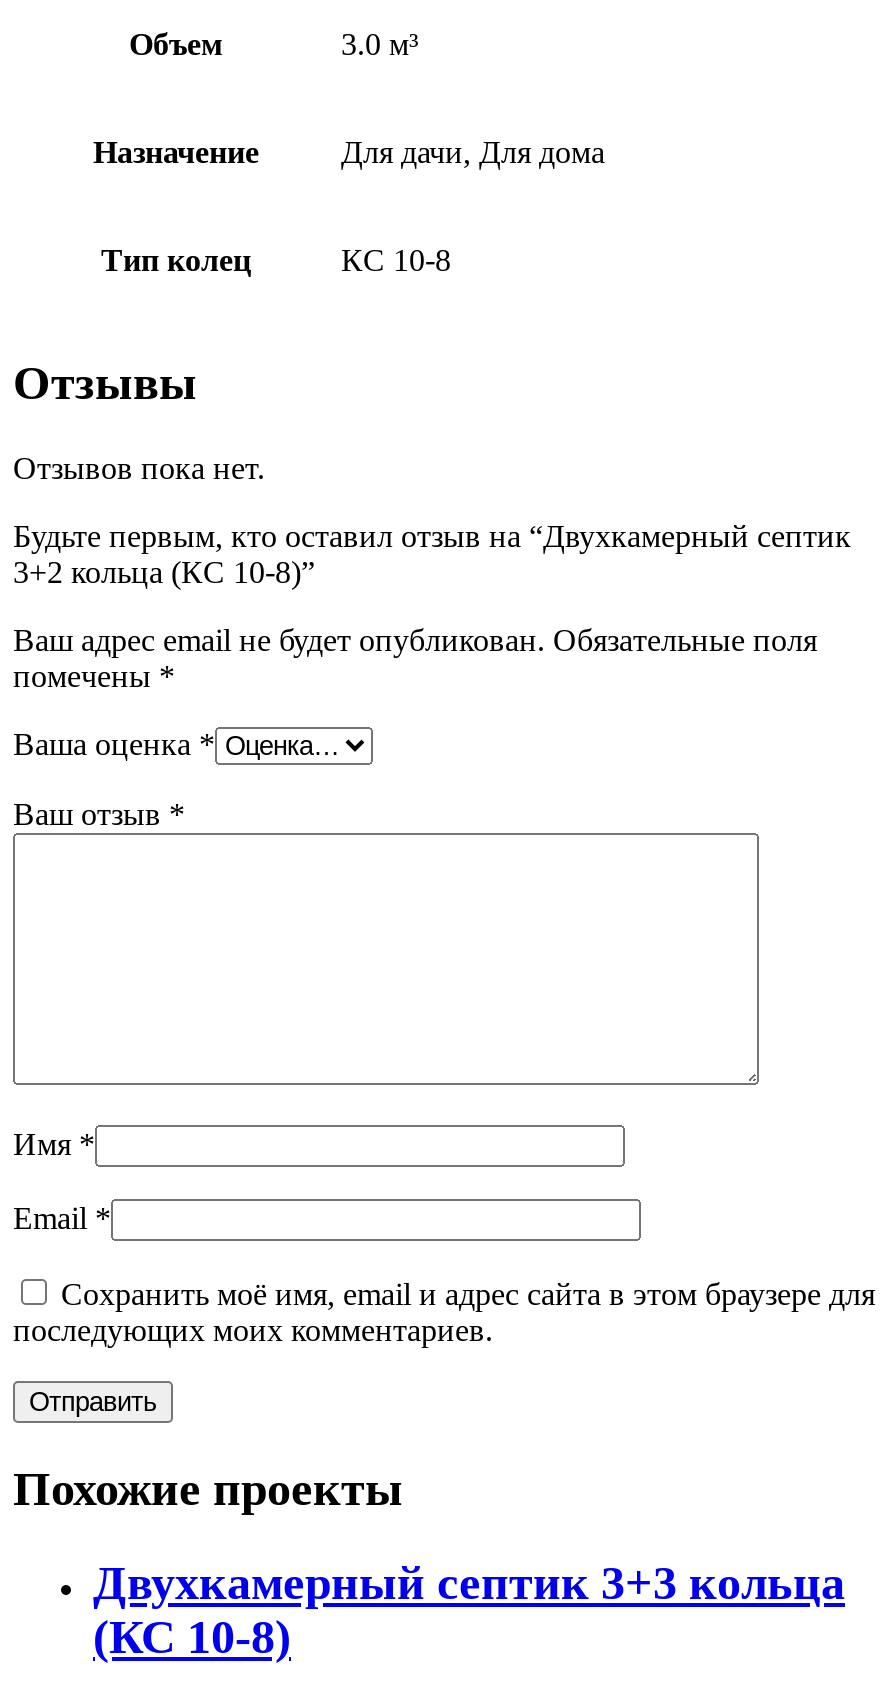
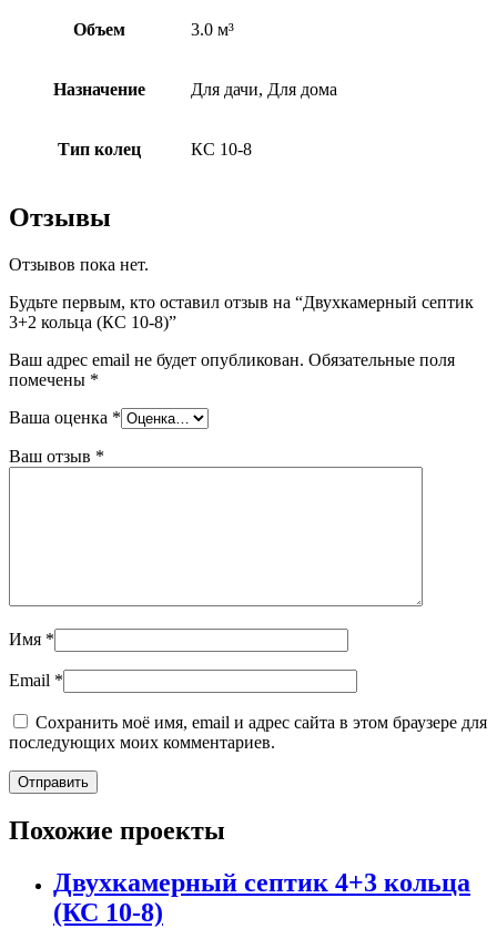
- Двухкамерный септик 3+3 кольца
+ Двухкамерный септик 4+3 кольца
